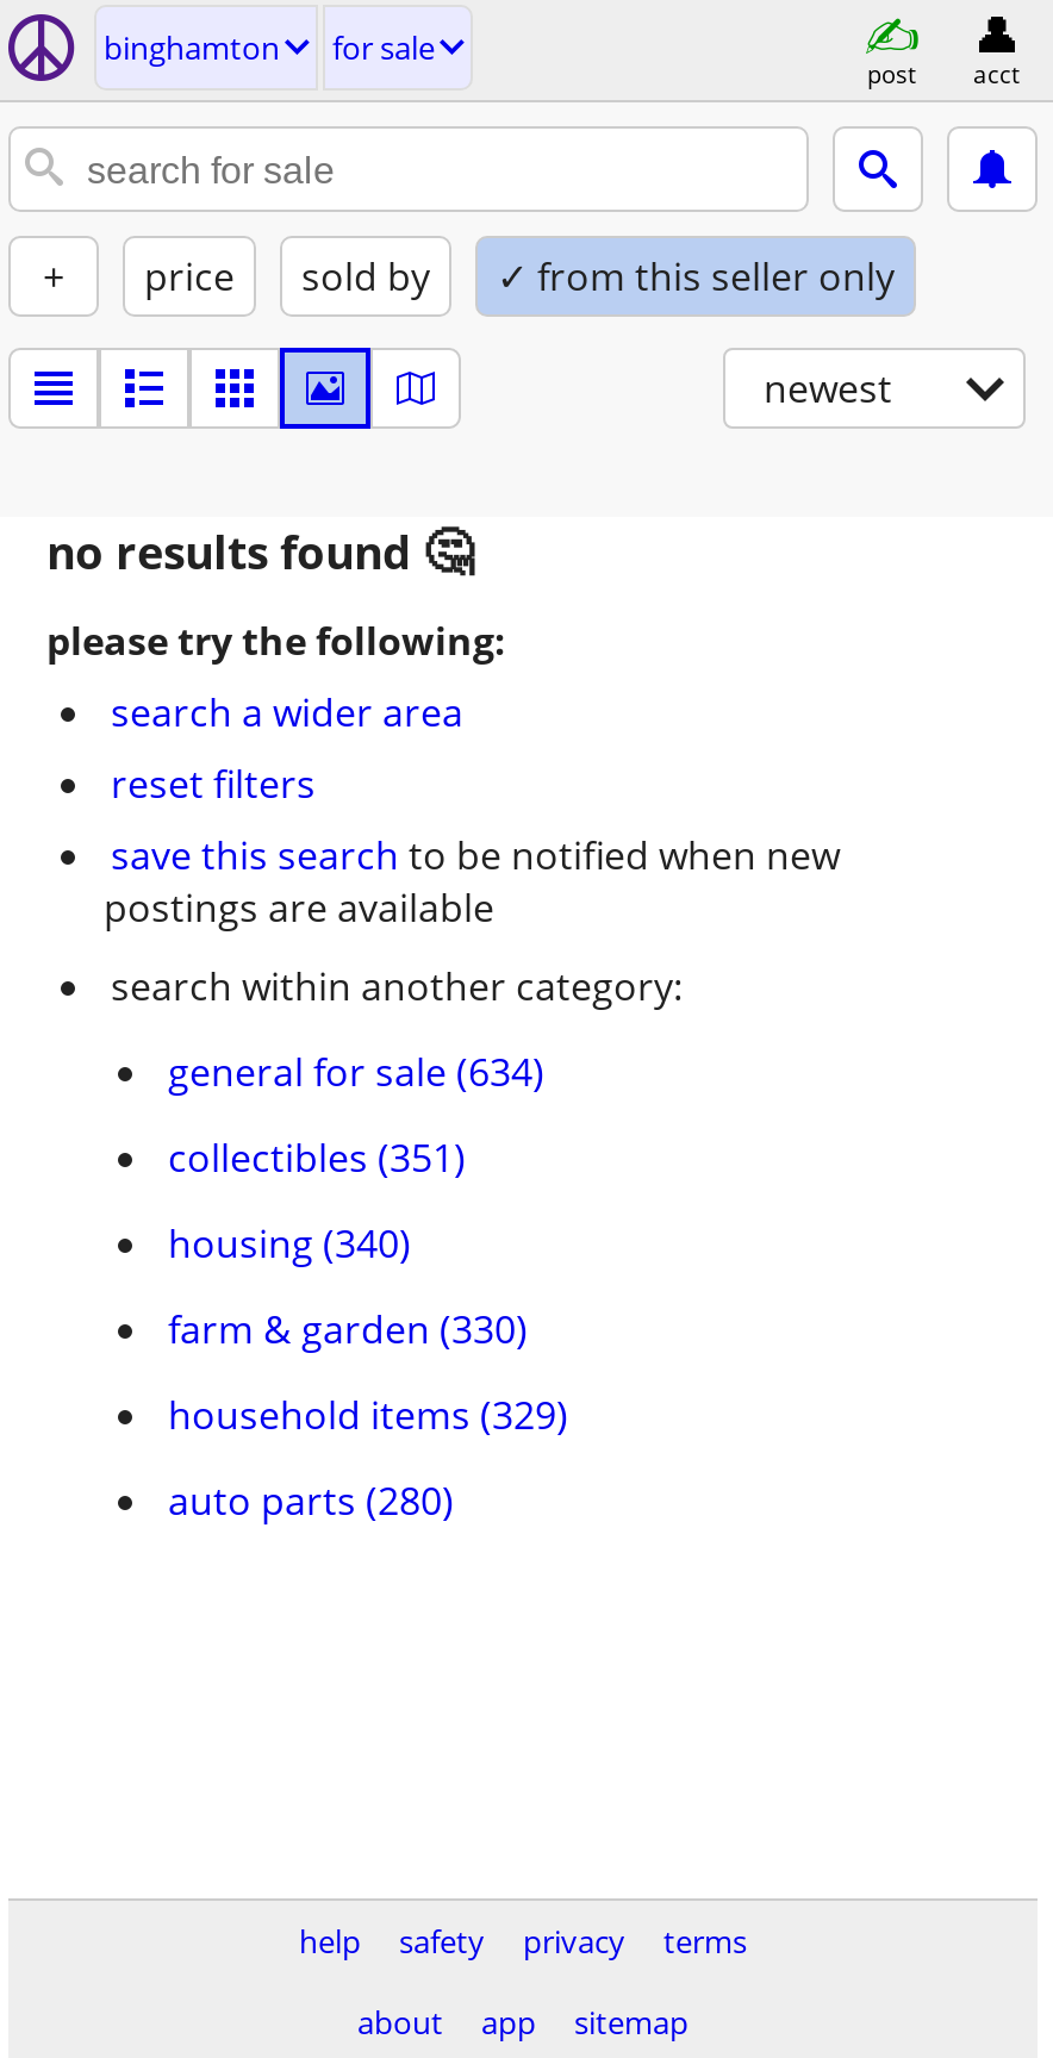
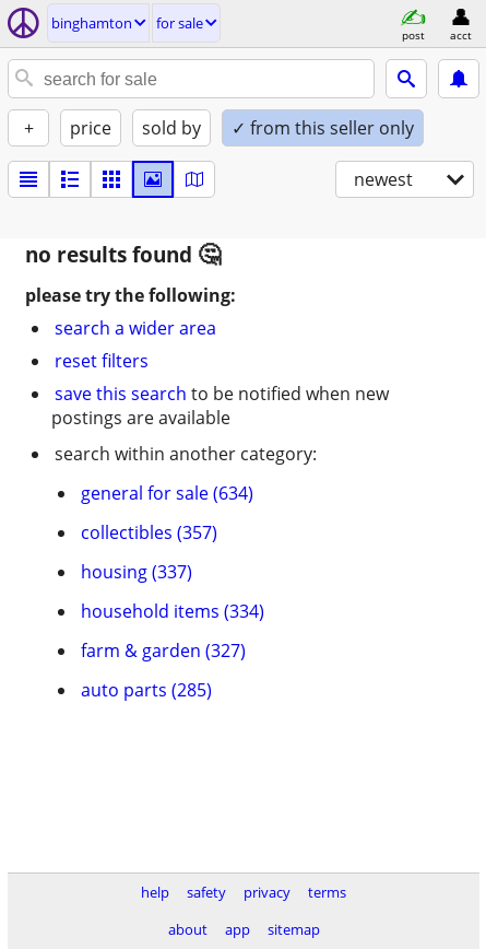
- collectibles (351)
+ collectibles (357)

- housing (340)
+ housing (337)

- farm & garden (330)
+ household items (334)

- household items (329)
+ farm & garden (327)

- auto parts (280)
+ auto parts (285)
